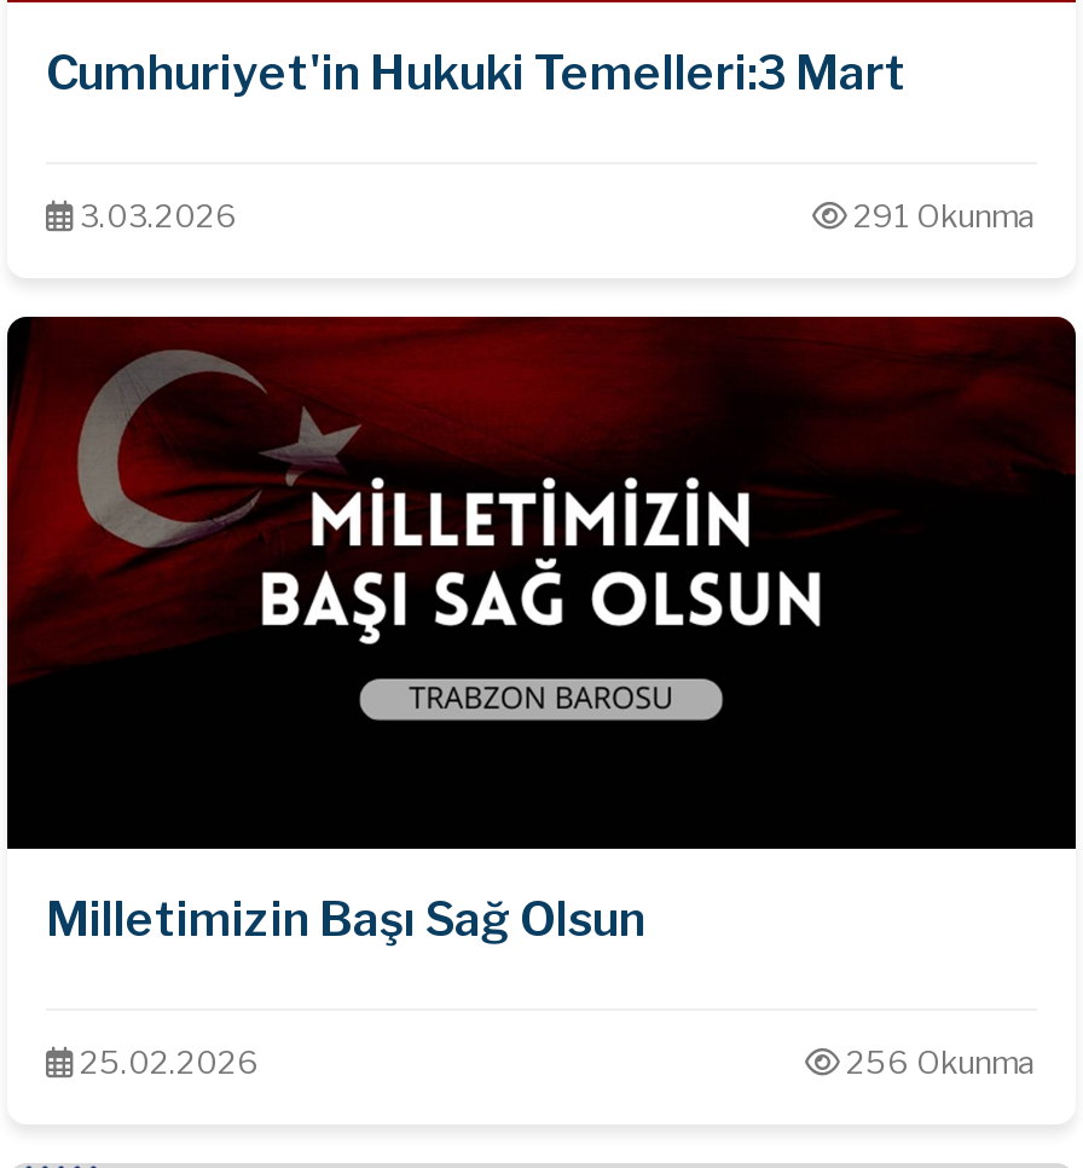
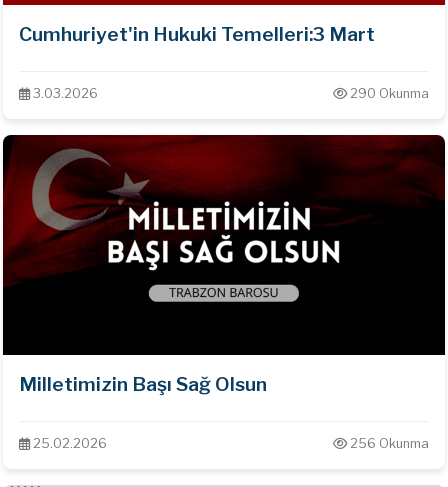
- 291 Okunma
+ 290 Okunma
